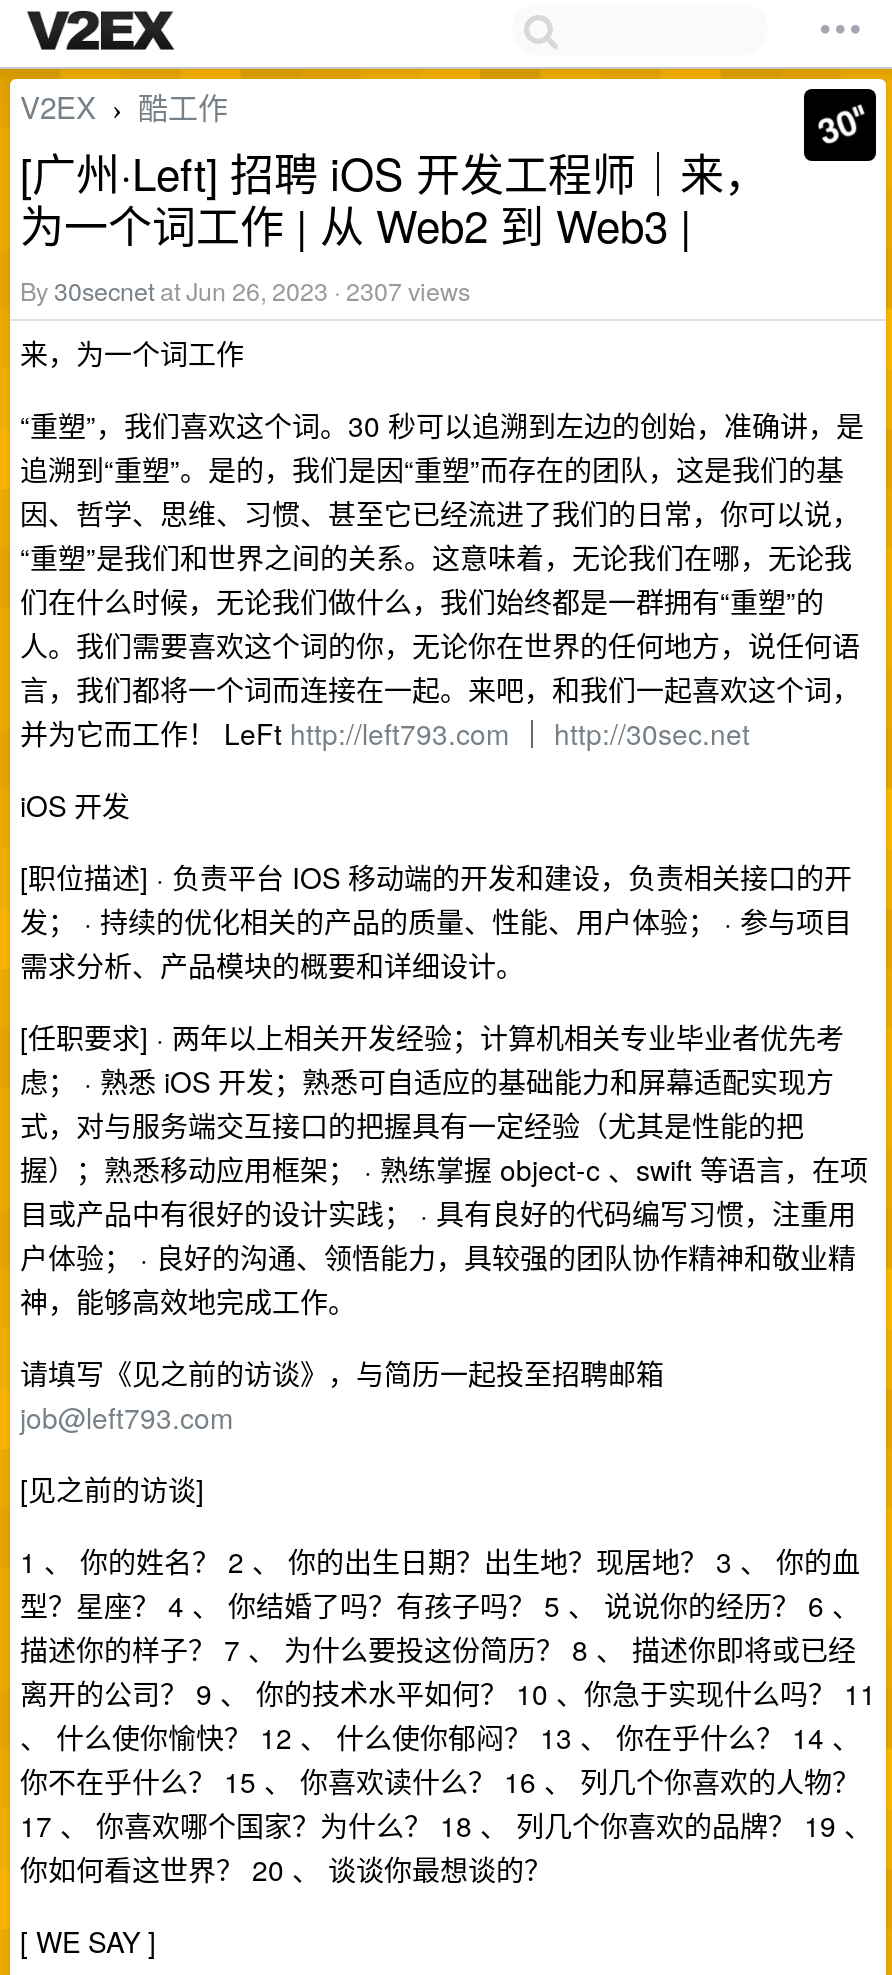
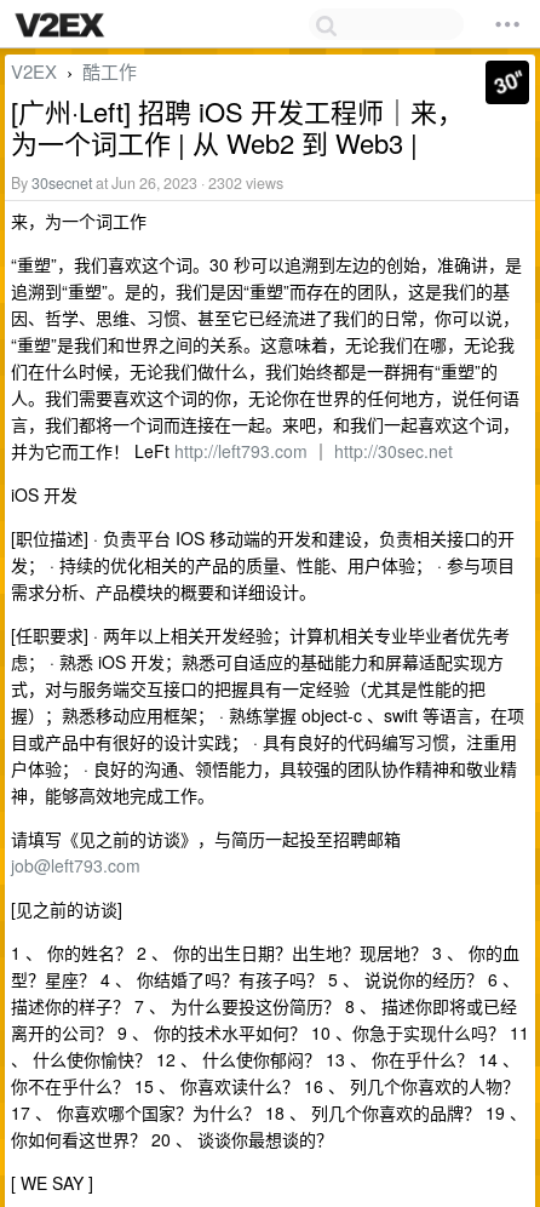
- By 30secnet at Jun 26, 2023 · 2307 views
+ By 30secnet at Jun 26, 2023 · 2302 views
